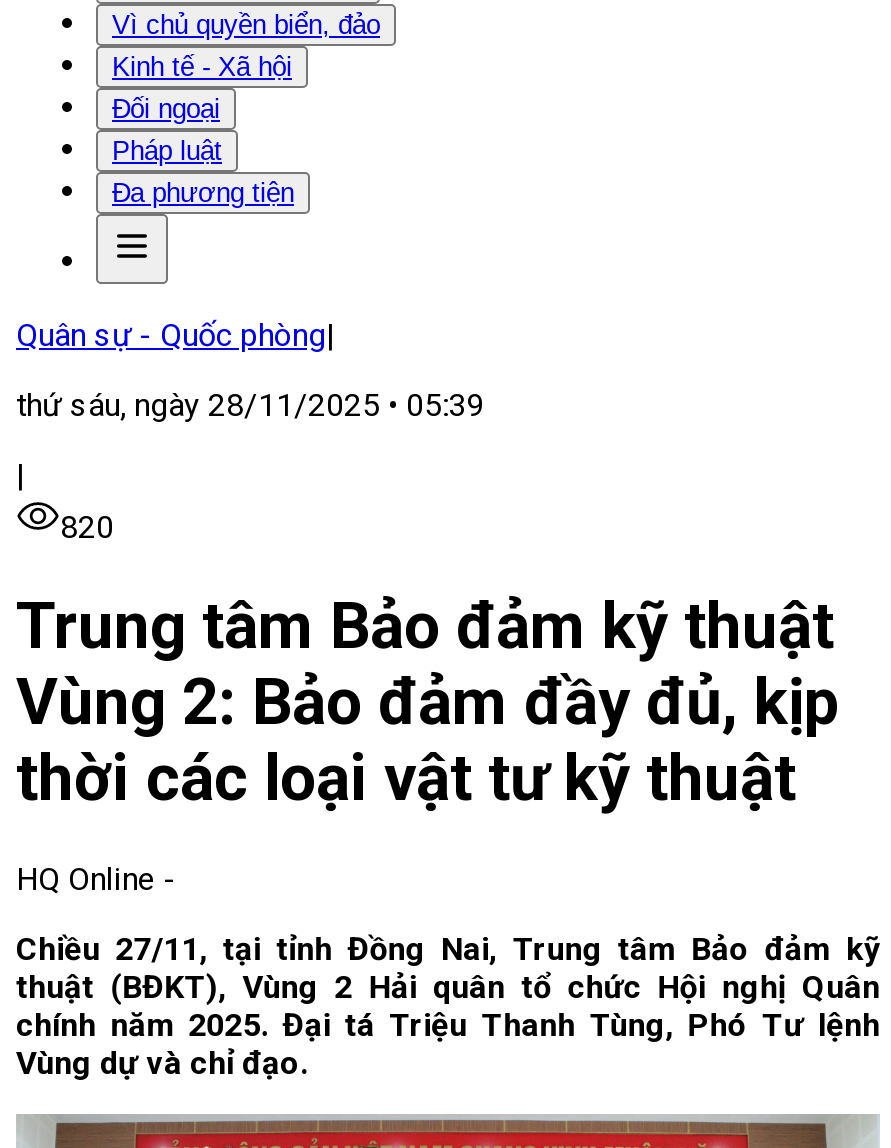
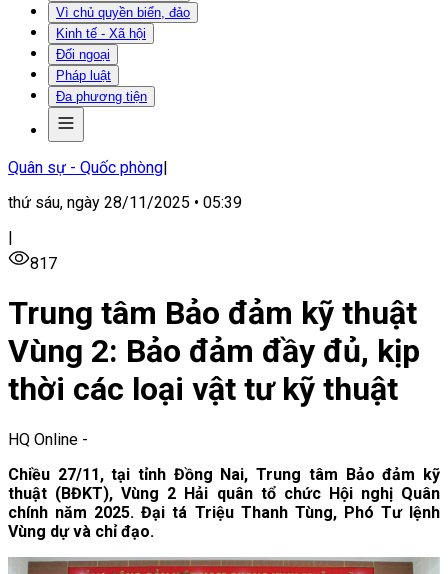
- 820
+ 817
